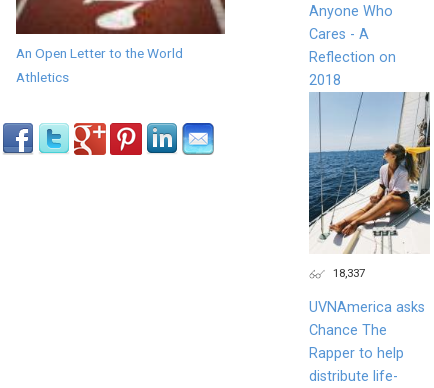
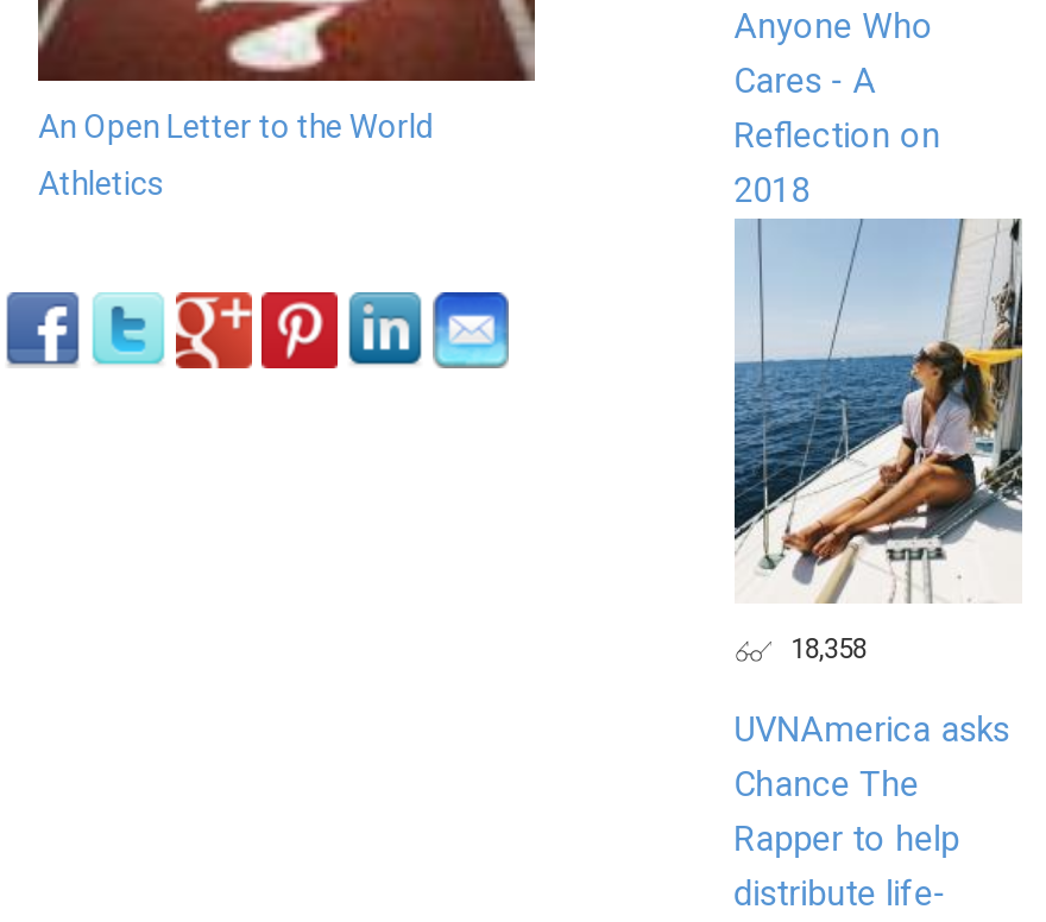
- 18,337
+ 18,358
